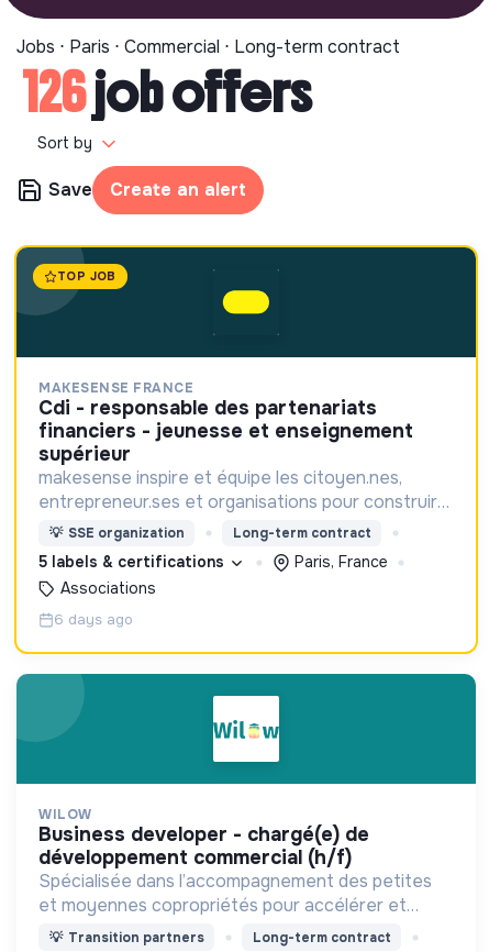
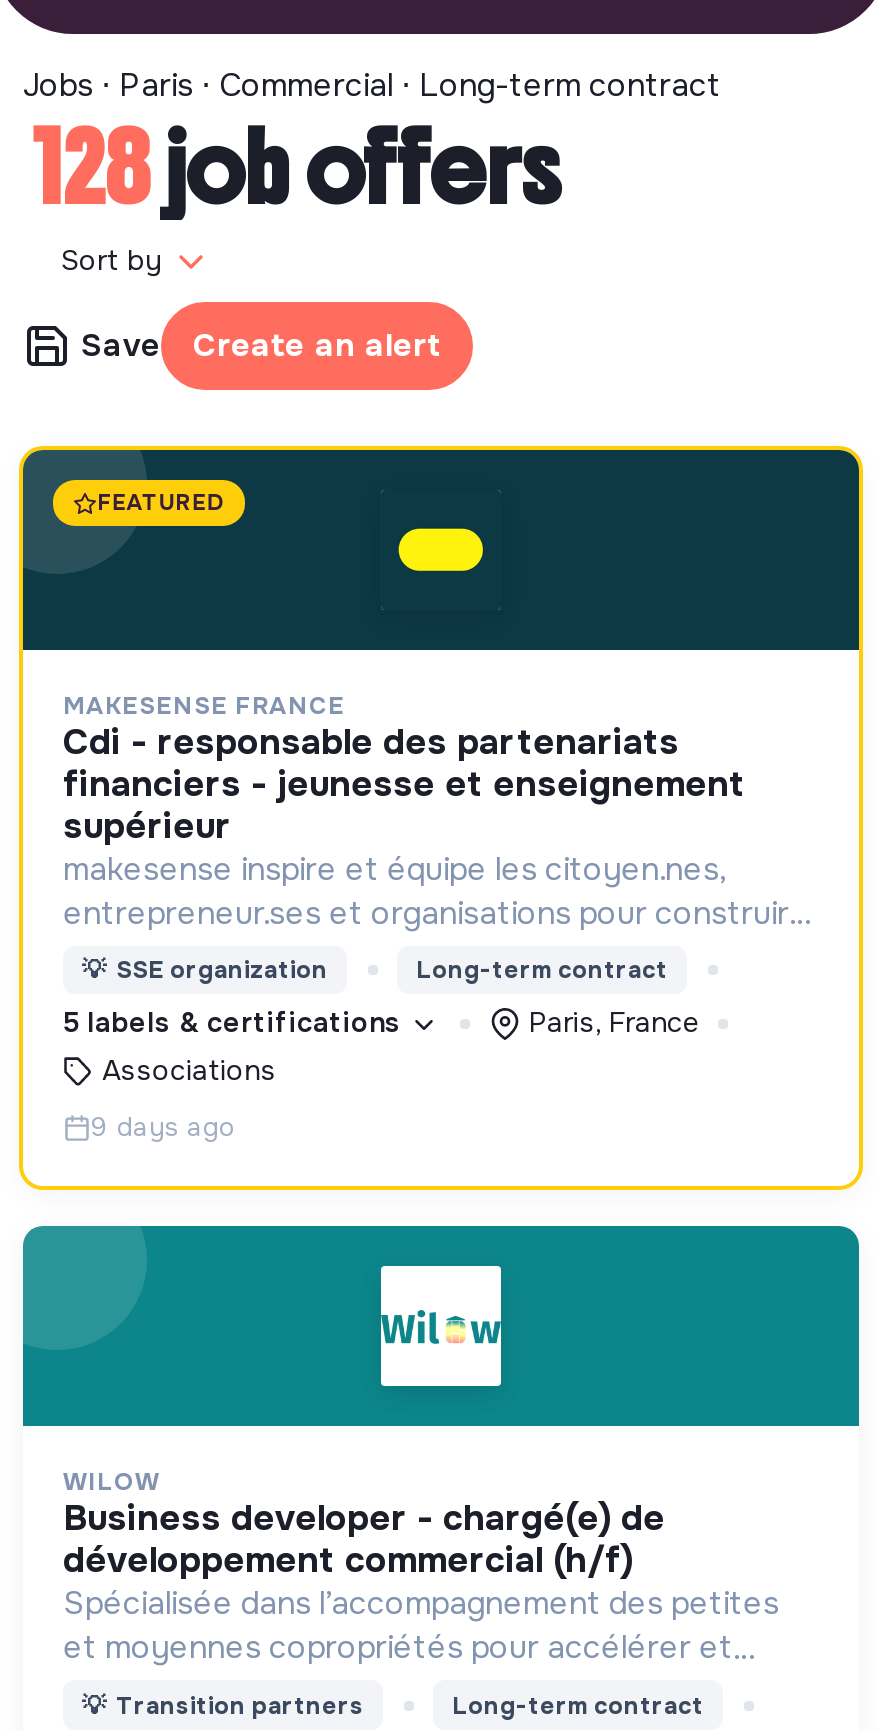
- 126job offers
+ 128job offers

- TOP JOB
+ FEATURED

- 6 days ago
+ 9 days ago
